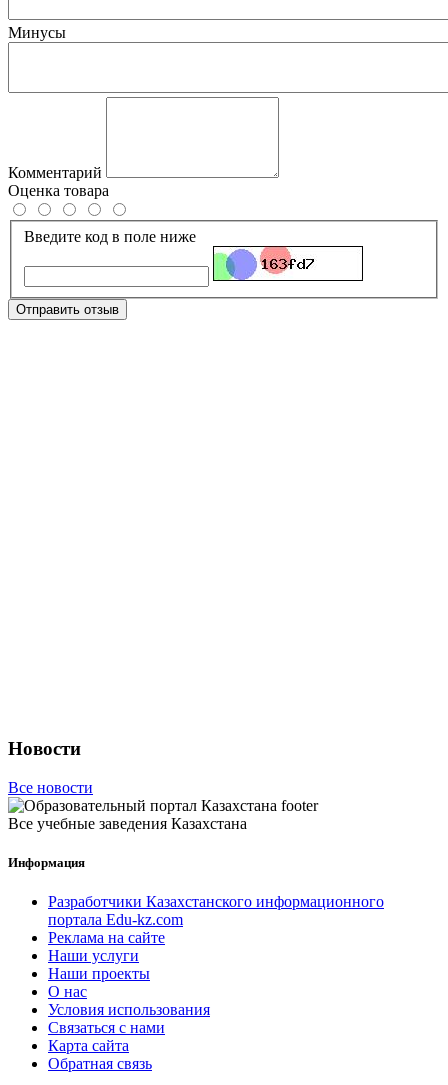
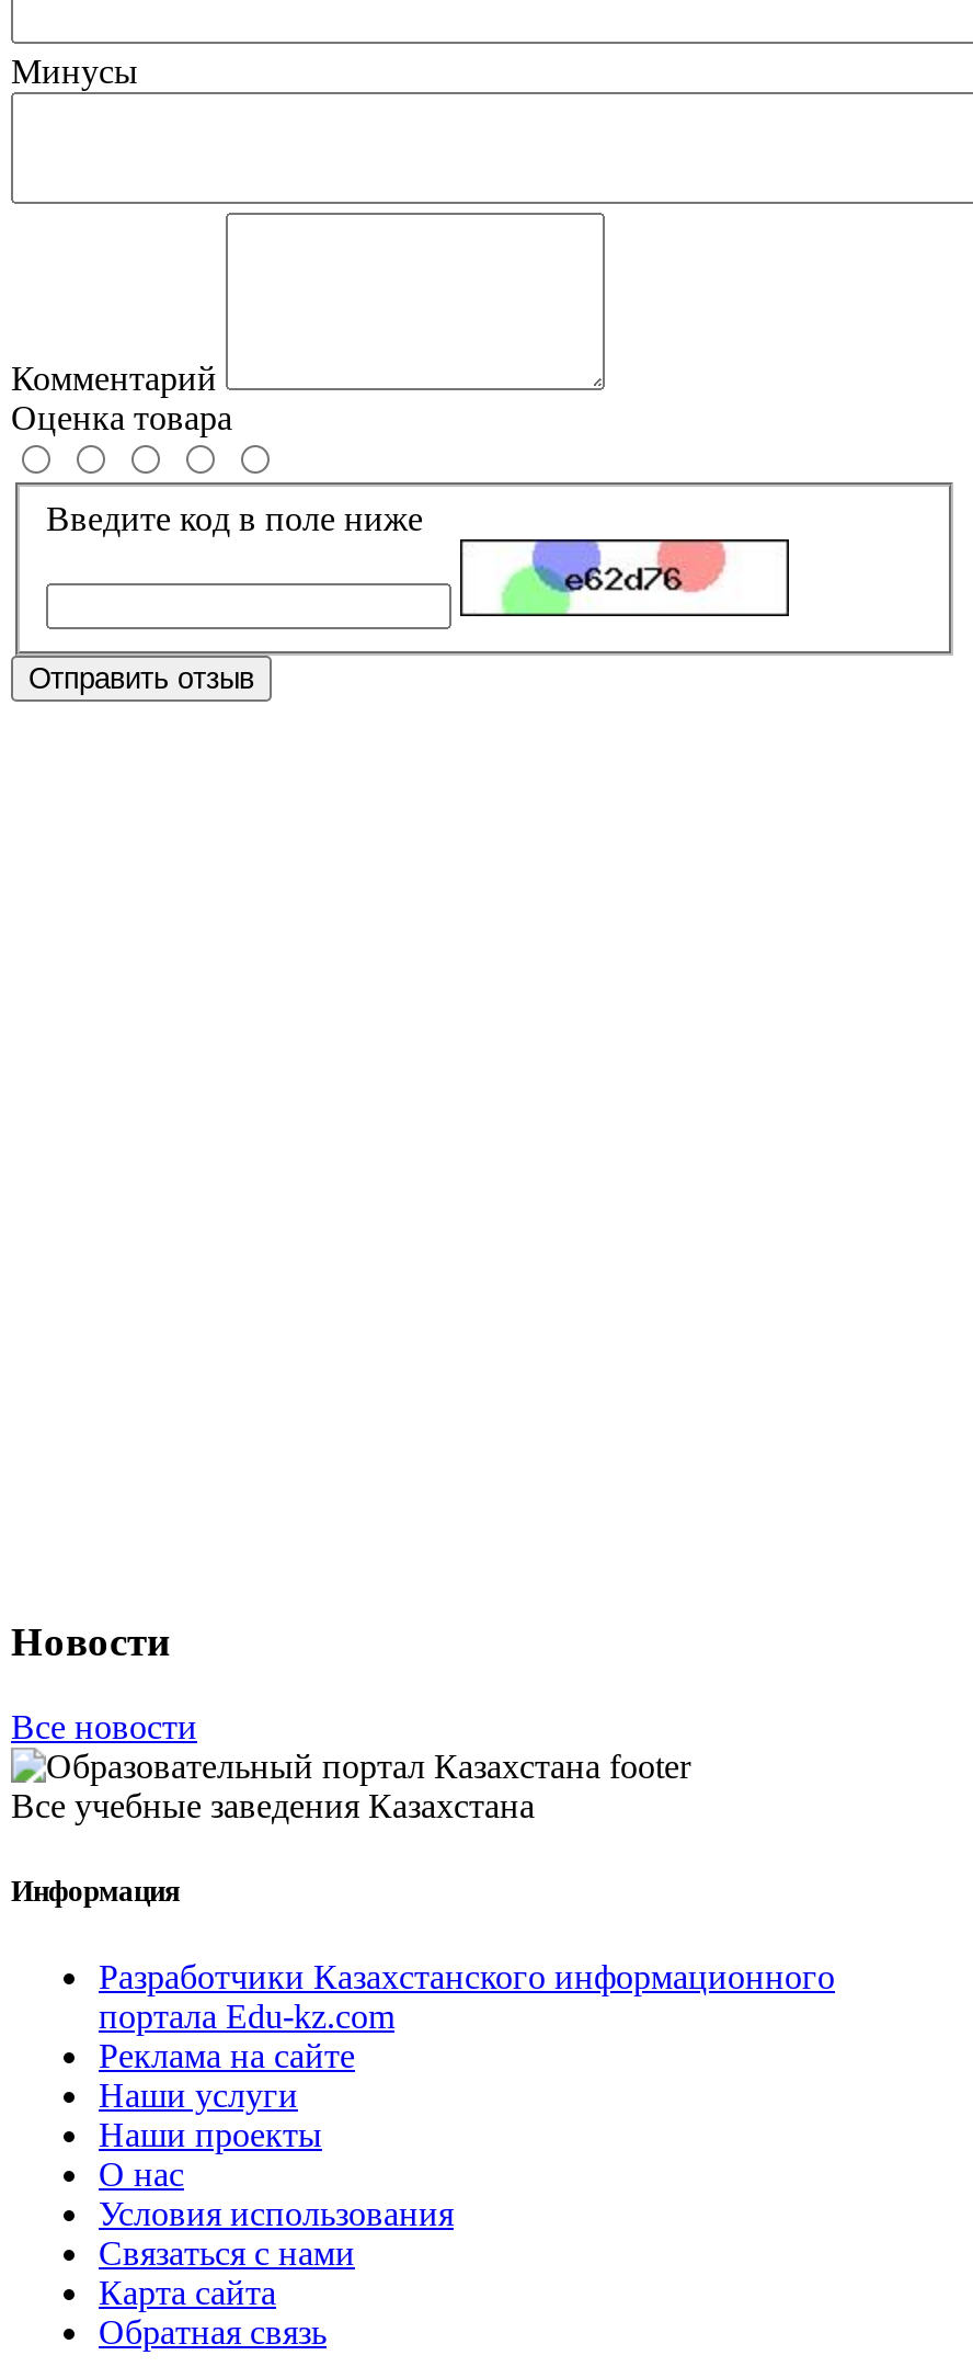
- [image]
+ [image]
